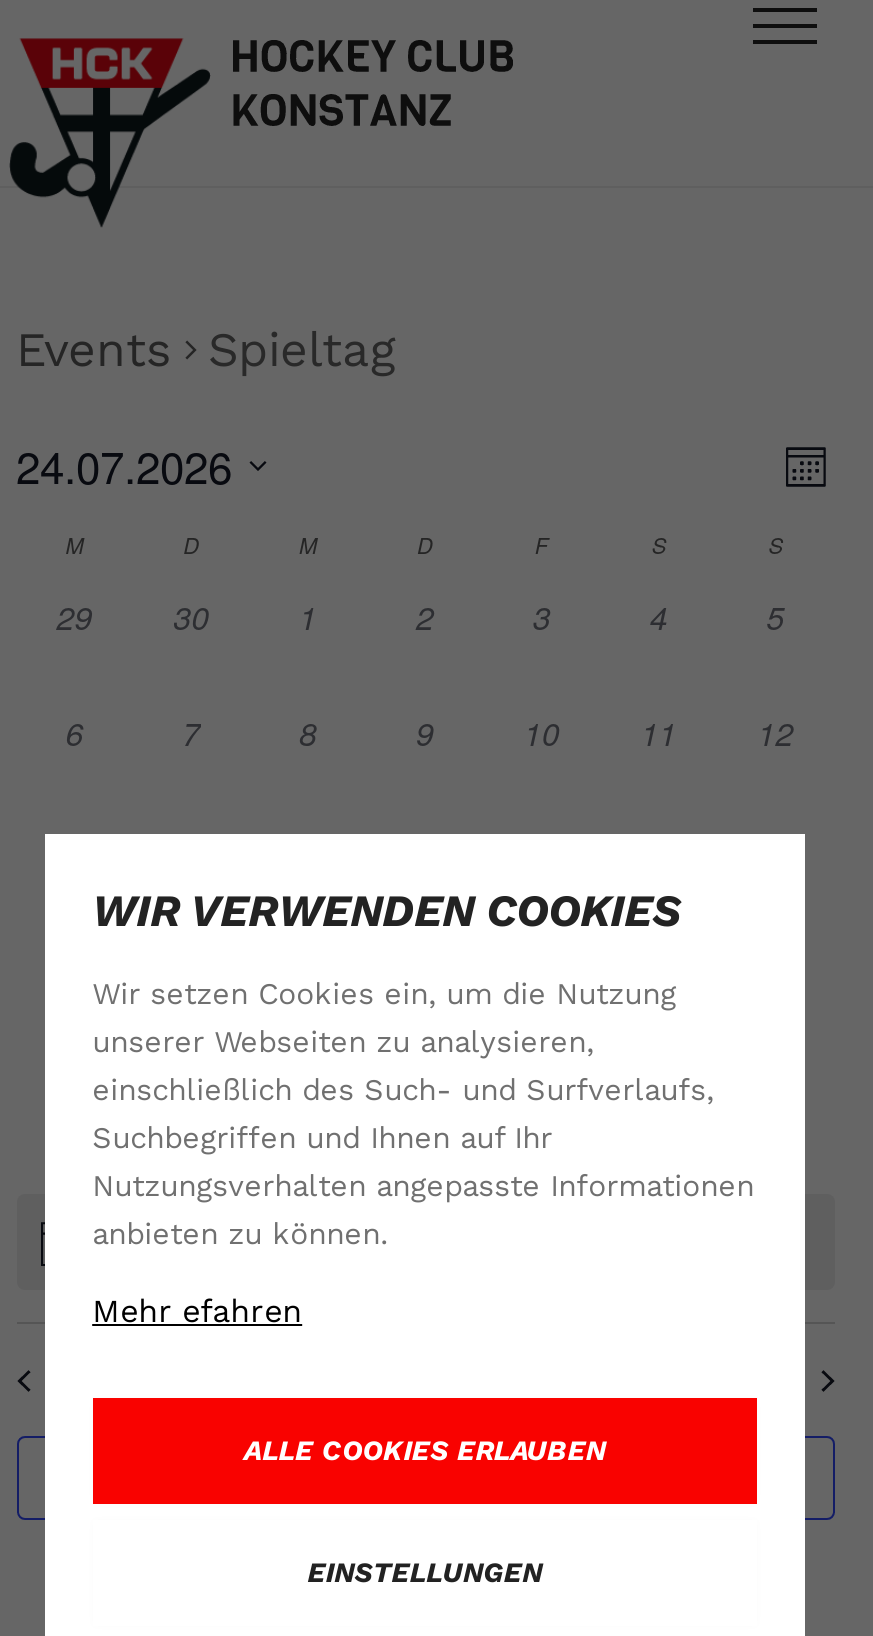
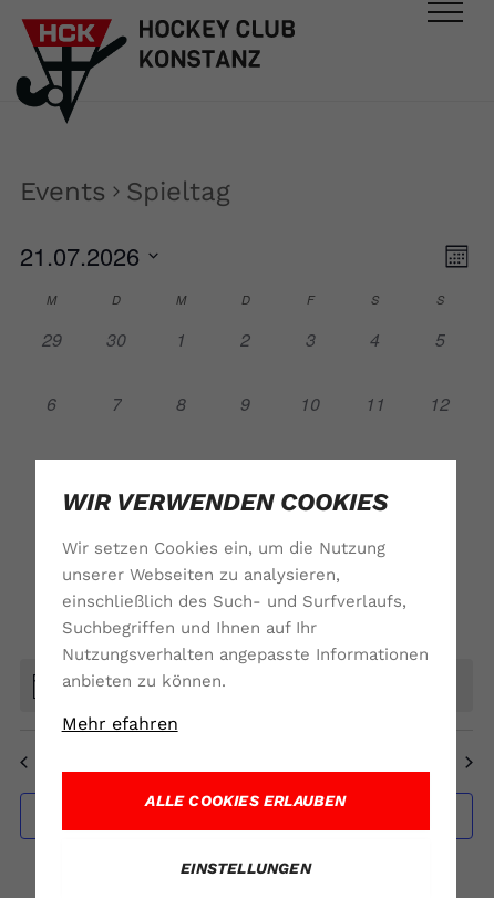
- 24.07.2026
+ 21.07.2026
